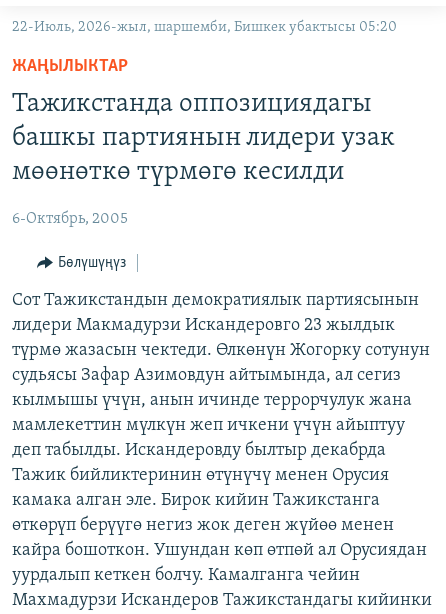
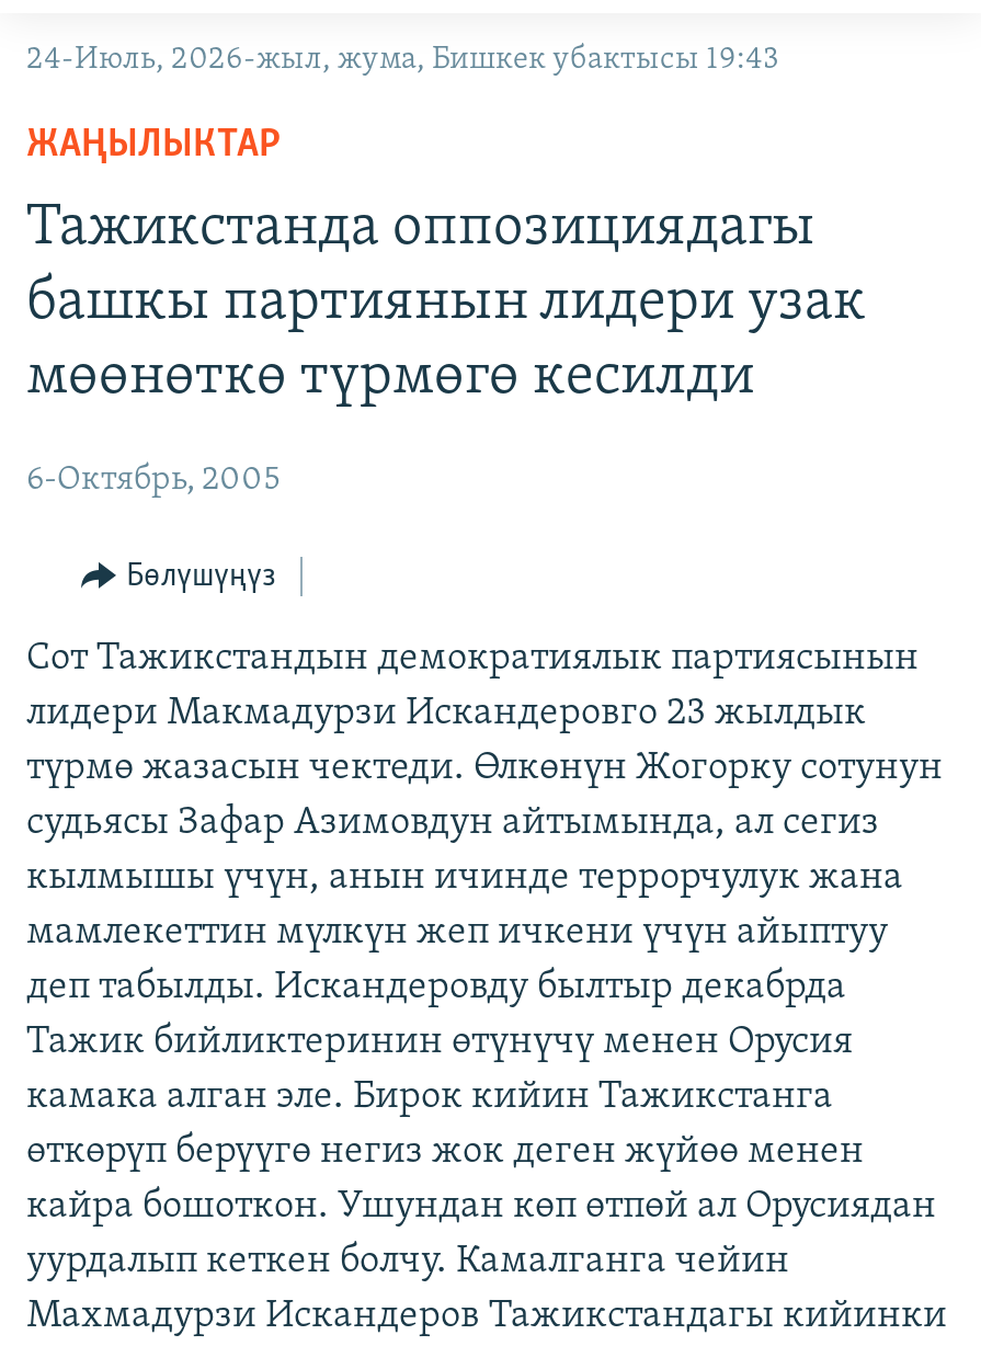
- 22-Июль, 2026-жыл, шаршемби, Бишкек убактысы 05:20
+ 24-Июль, 2026-жыл, жума, Бишкек убактысы 19:43
